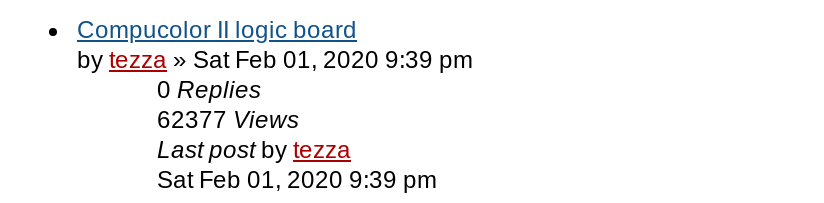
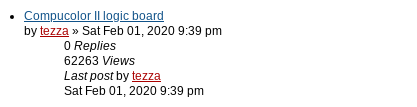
- 62377 Views
+ 62263 Views
